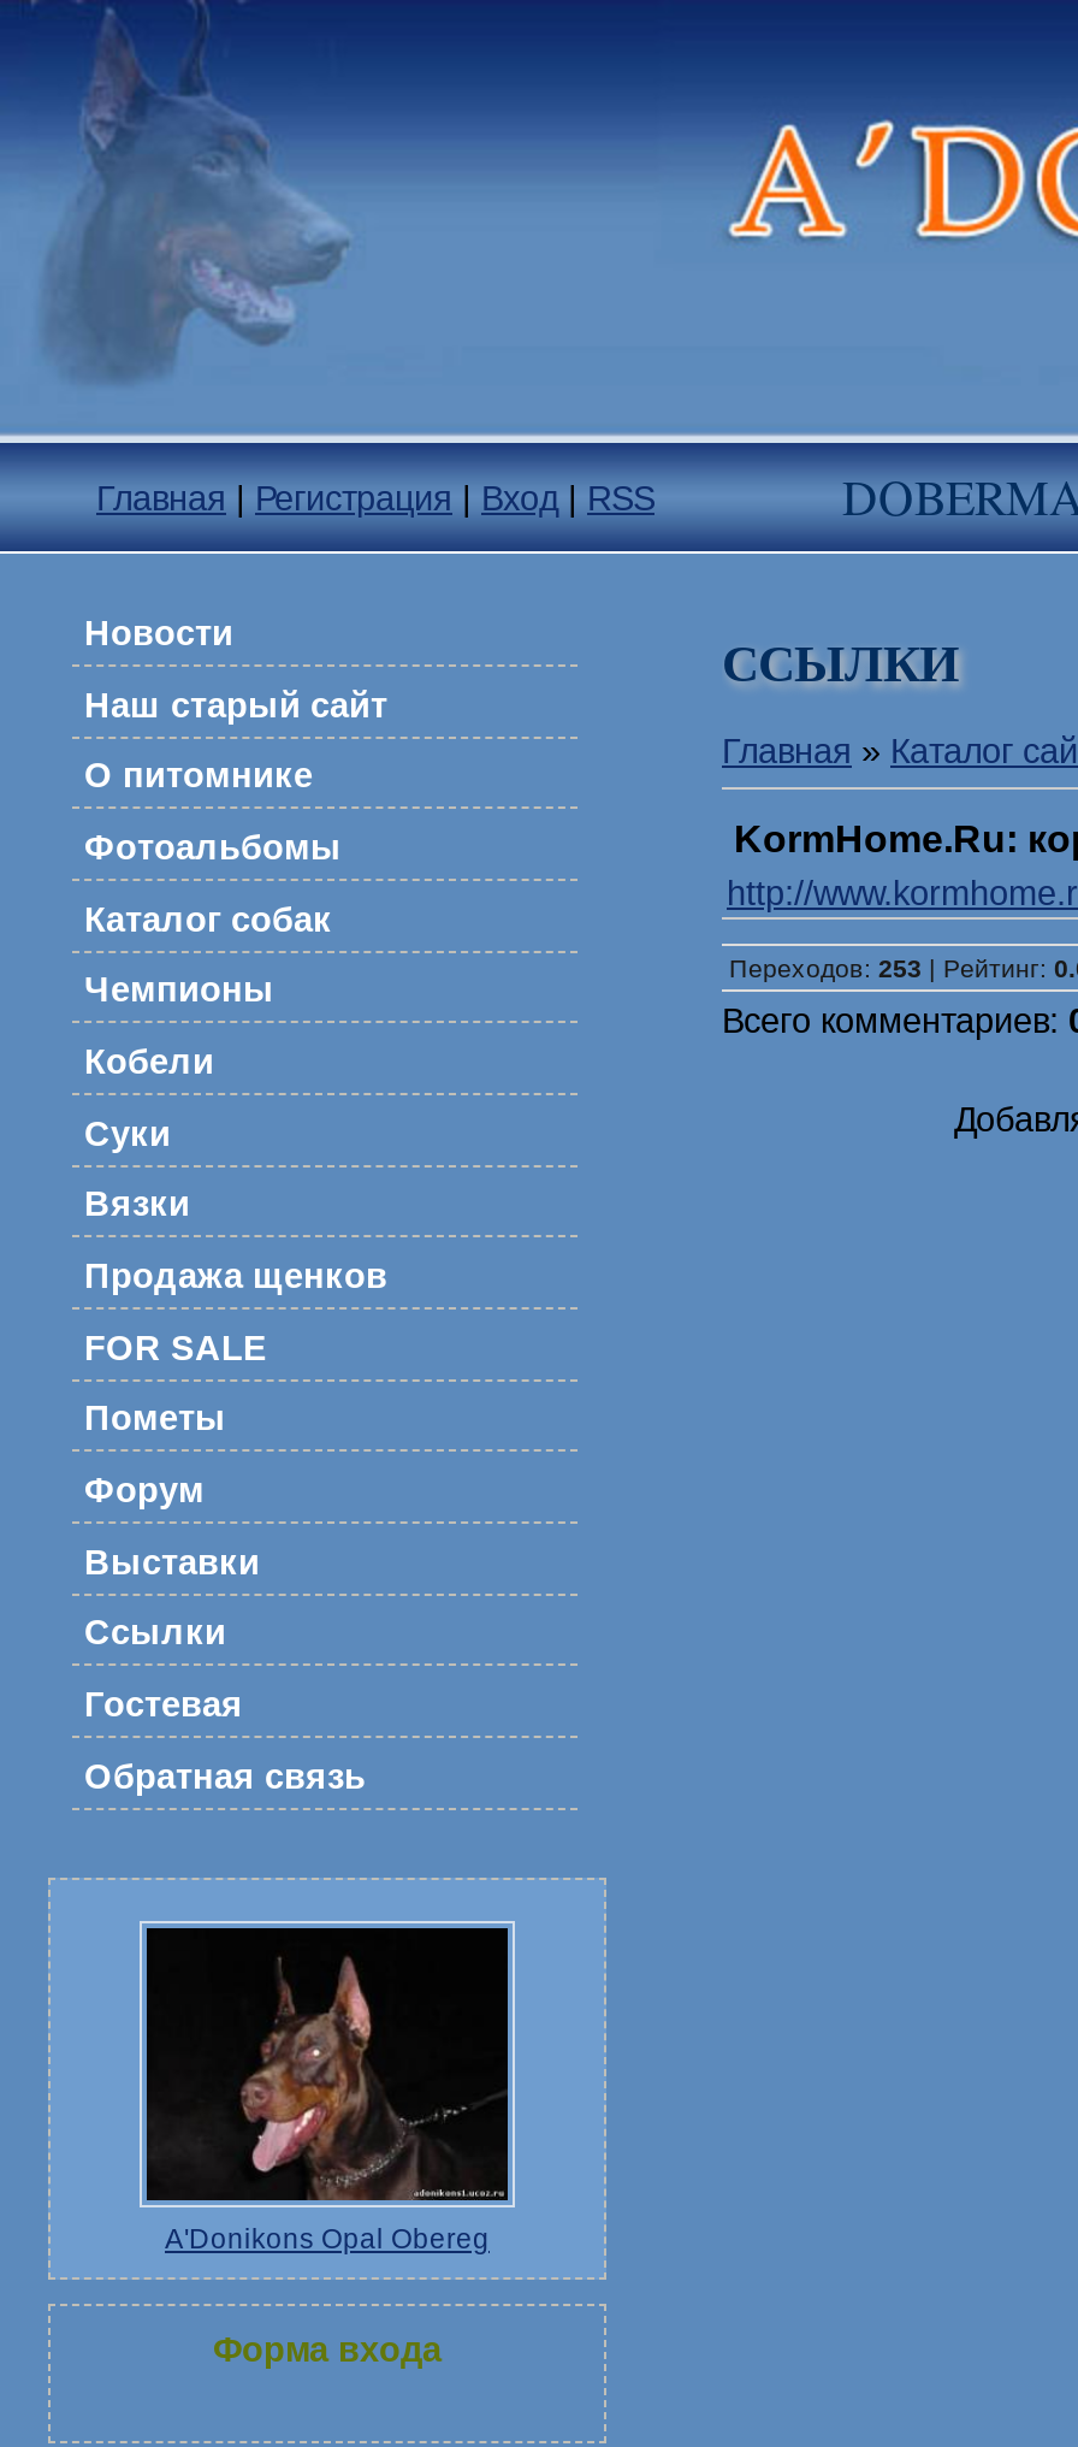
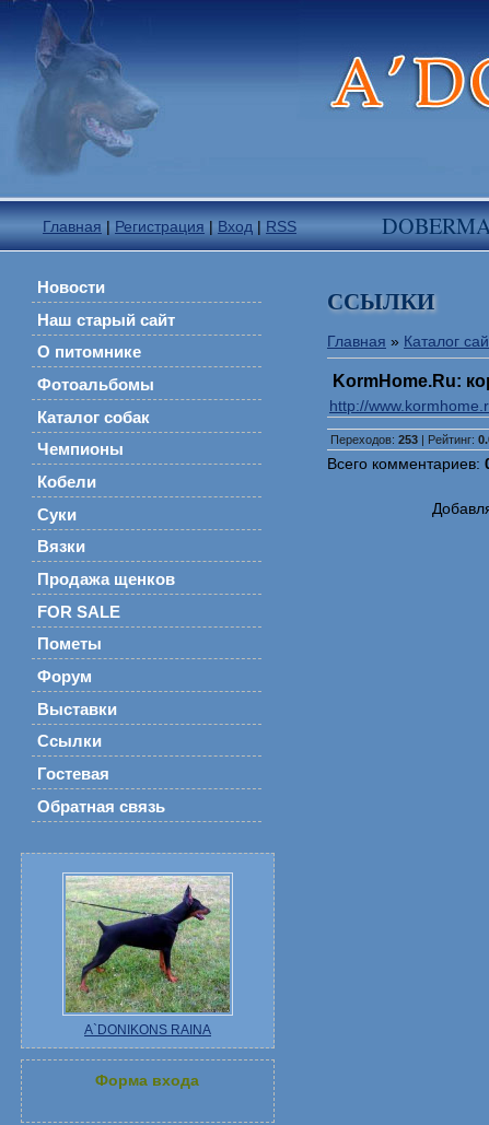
- [image]
- A'Donikons Opal Obereg
+ [image]
+ A`DONIKONS RAINA
